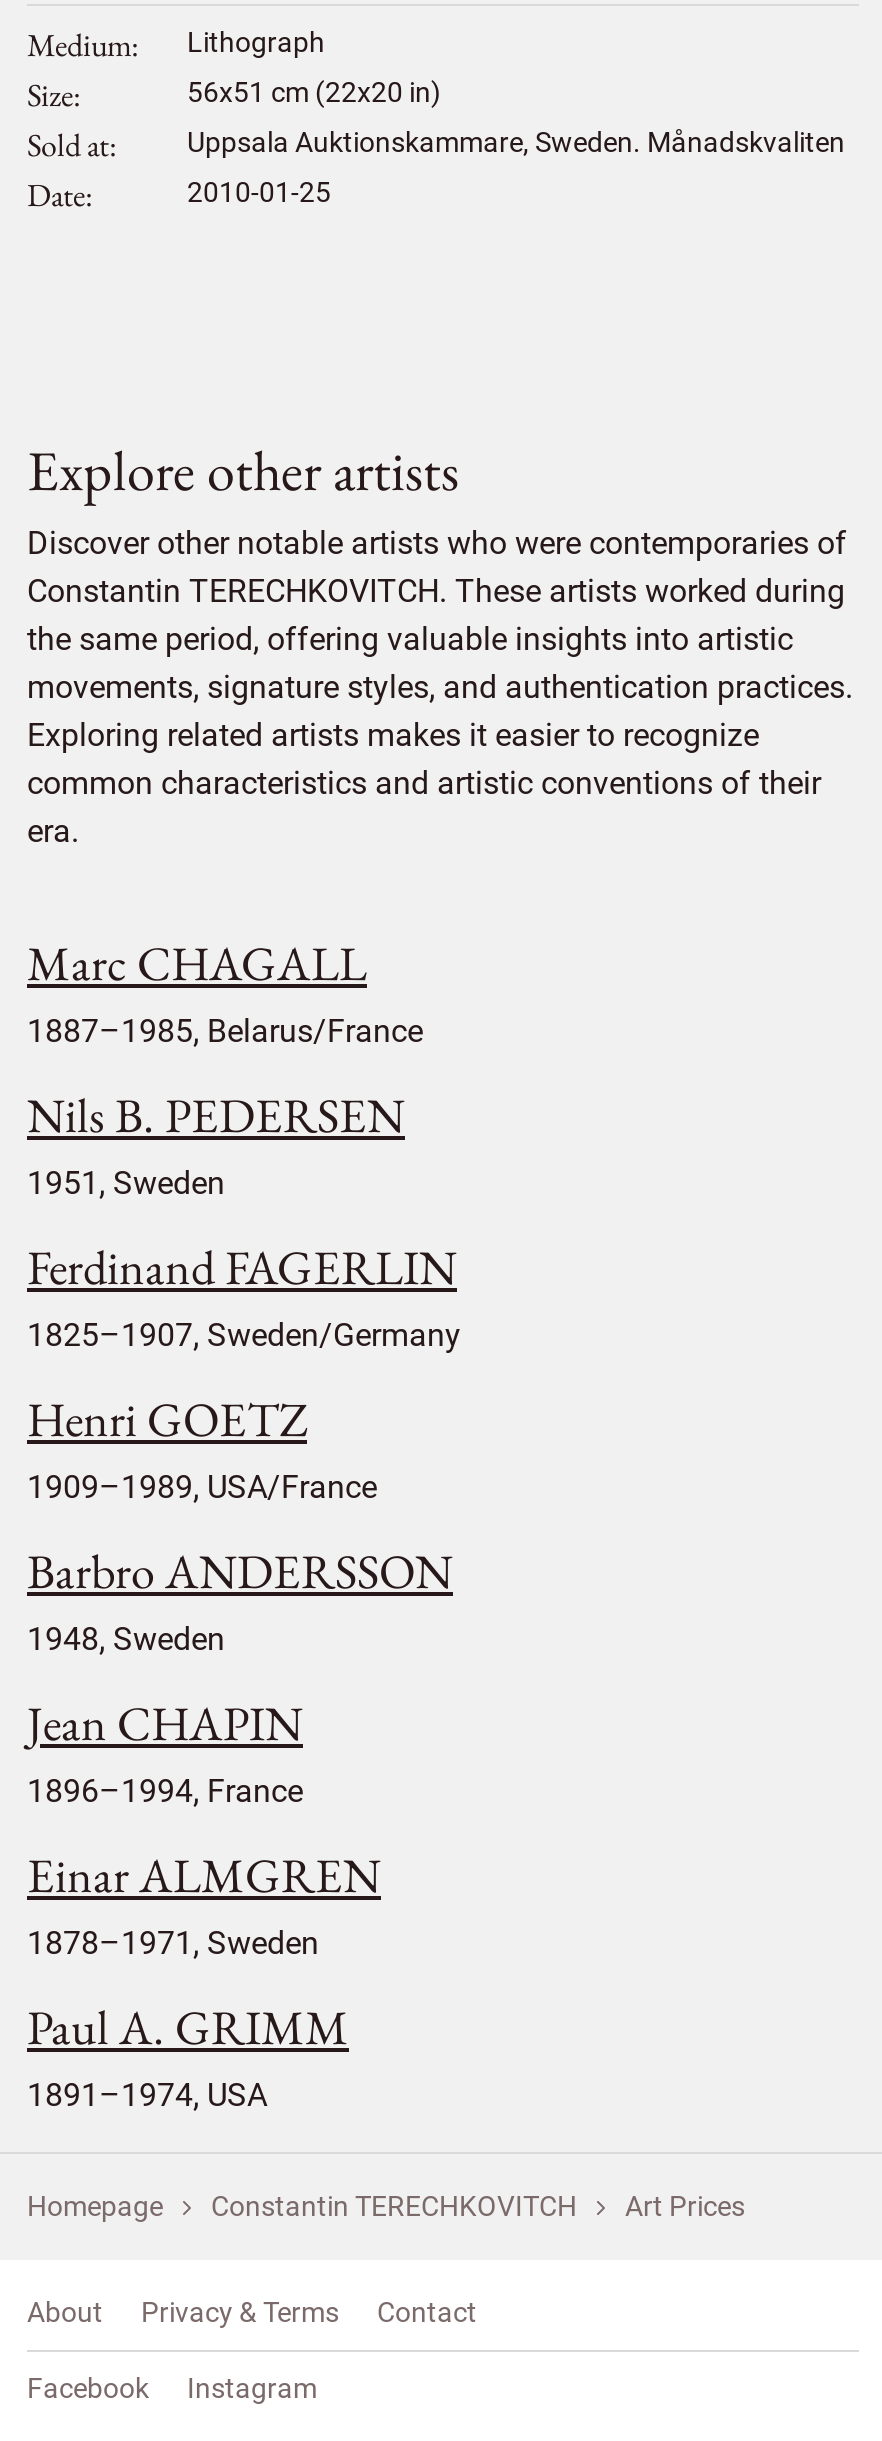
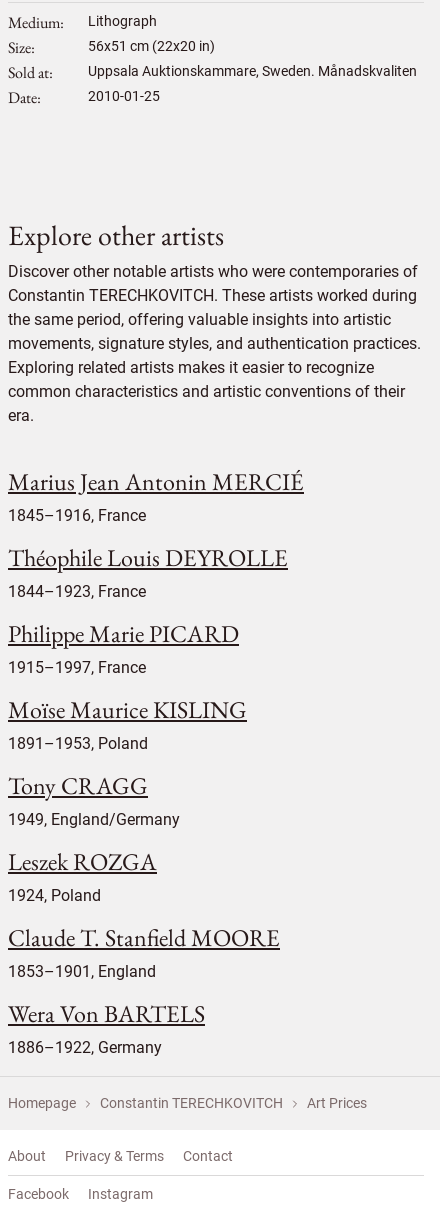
- Marc CHAGALL
- 1887–1985, Belarus/France
+ Marius Jean Antonin MERCIÉ
+ 1845–1916, France

- Nils B. PEDERSEN
- 1951, Sweden
+ Théophile Louis DEYROLLE
+ 1844–1923, France

- Ferdinand FAGERLIN
- 1825–1907, Sweden/Germany
+ Philippe Marie PICARD
+ 1915–1997, France

- Henri GOETZ
- 1909–1989, USA/France
+ Moïse Maurice KISLING
+ 1891–1953, Poland

- Barbro ANDERSSON
- 1948, Sweden
+ Tony CRAGG
+ 1949, England/Germany

- Jean CHAPIN
- 1896–1994, France
+ Leszek ROZGA
+ 1924, Poland

- Einar ALMGREN
- 1878–1971, Sweden
+ Claude T. Stanfield MOORE
+ 1853–1901, England

- Paul A. GRIMM
- 1891–1974, USA
+ Wera Von BARTELS
+ 1886–1922, Germany
